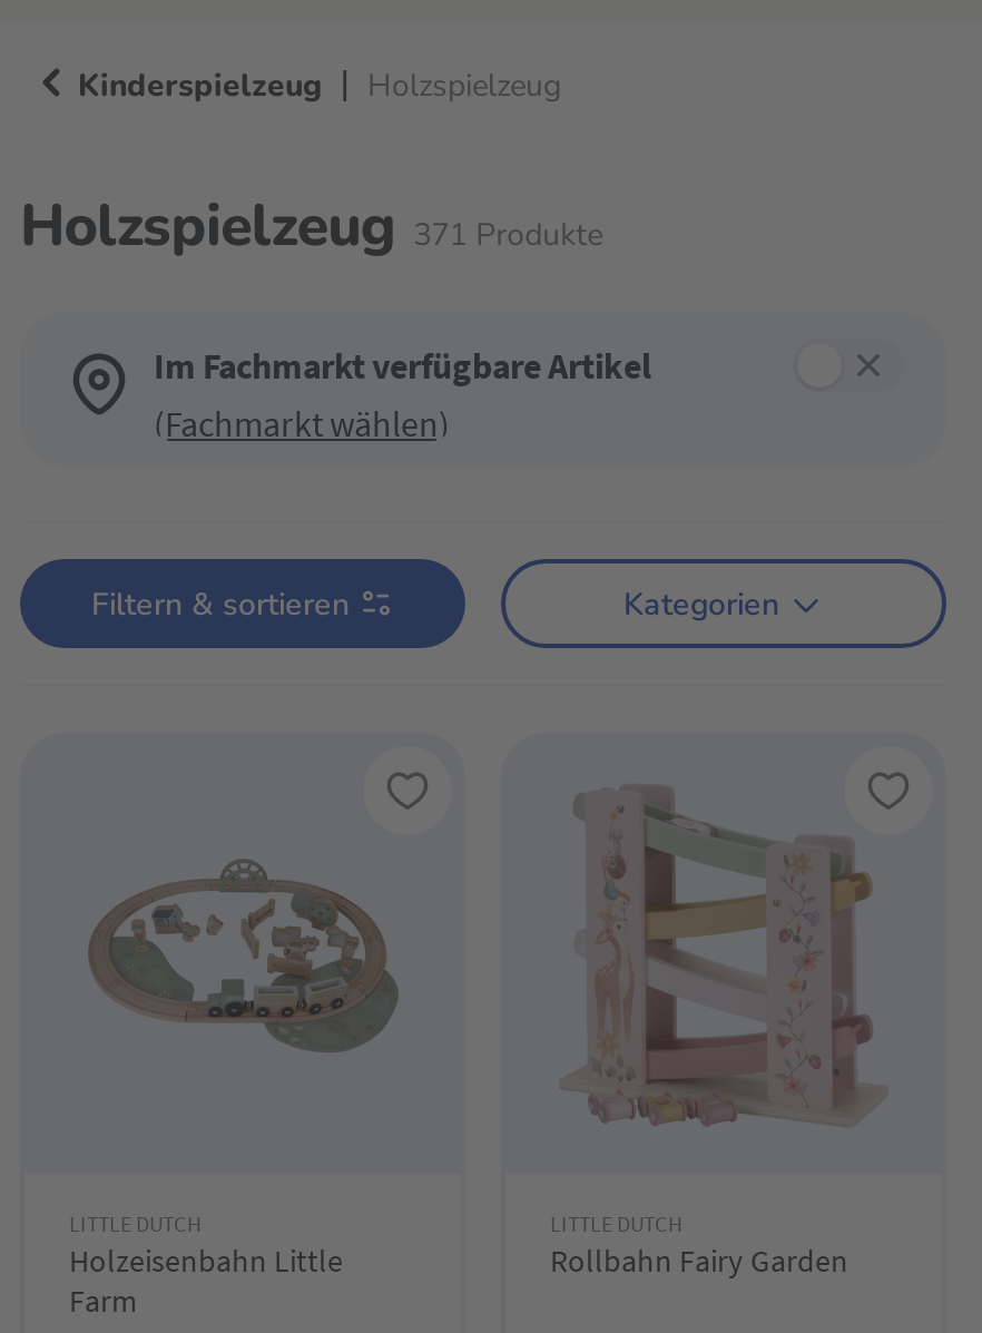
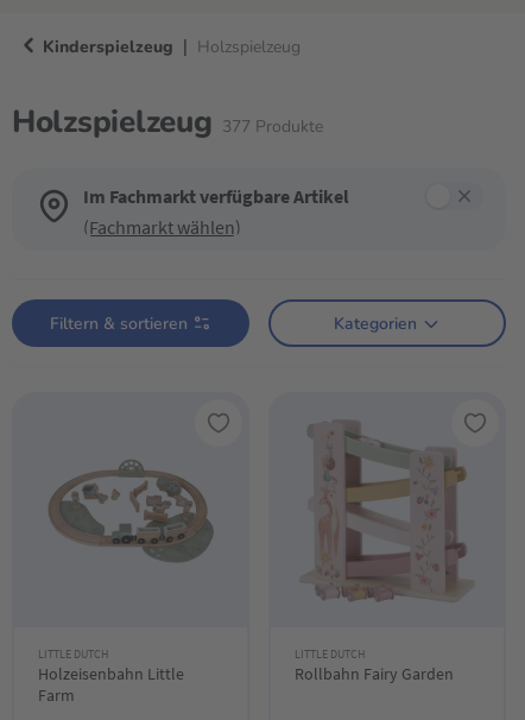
- Holzspielzeug 371 Produkte
+ Holzspielzeug 377 Produkte
